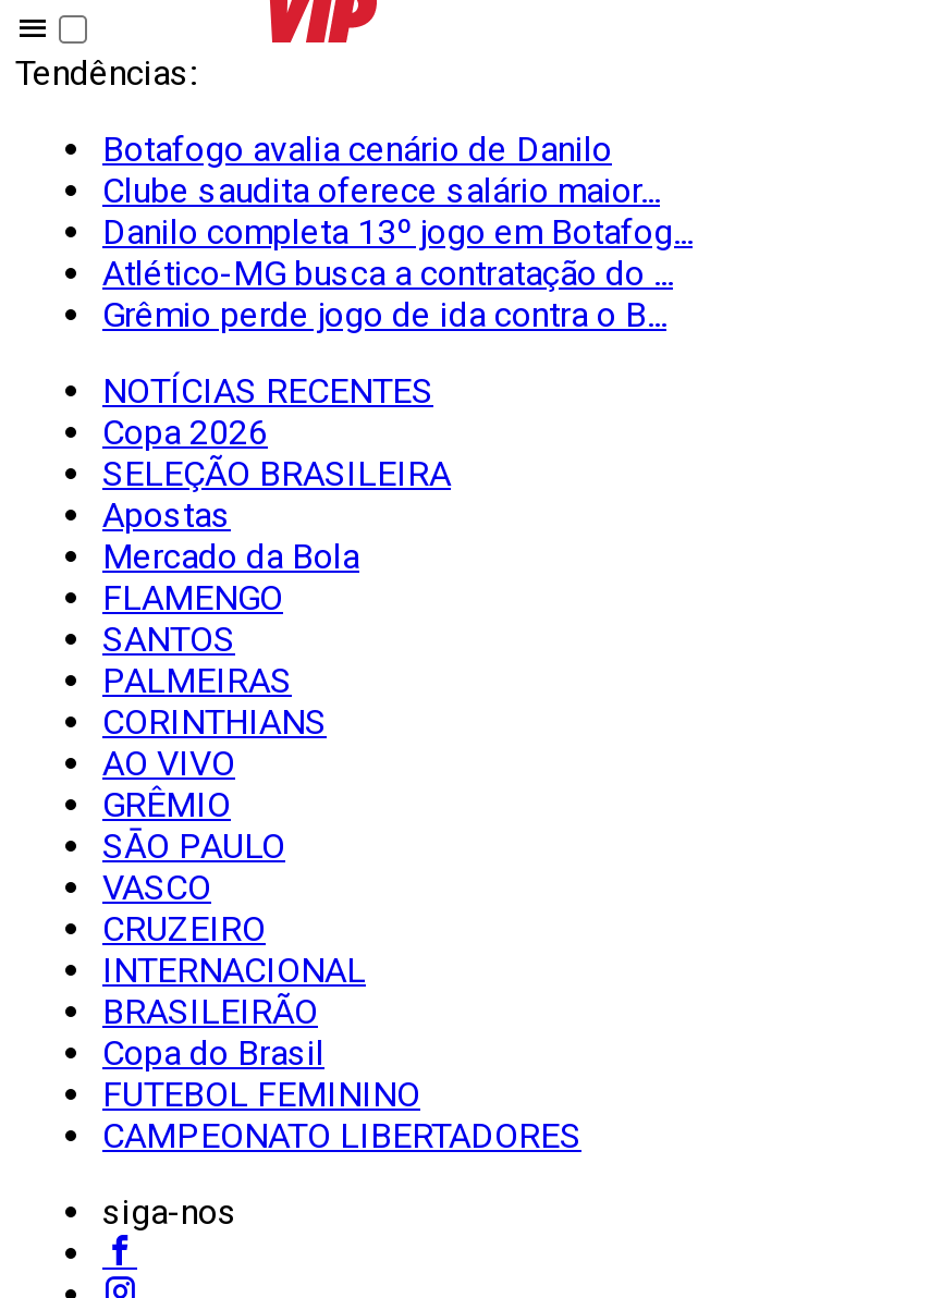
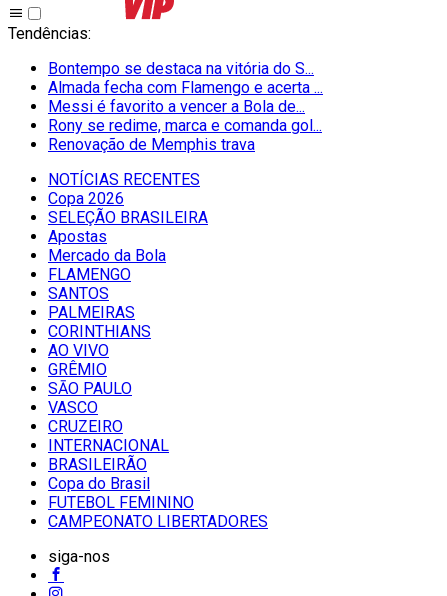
- Botafogo avalia cenário de Danilo
- Clube saudita oferece salário maior...
- Danilo completa 13º jogo em Botafog...
- Atlético-MG busca a contratação do ...
- Grêmio perde jogo de ida contra o B...
+ Bontempo se destaca na vitória do S...
+ Almada fecha com Flamengo e acerta ...
+ Messi é favorito a vencer a Bola de...
+ Rony se redime, marca e comanda gol...
+ Renovação de Memphis trava
